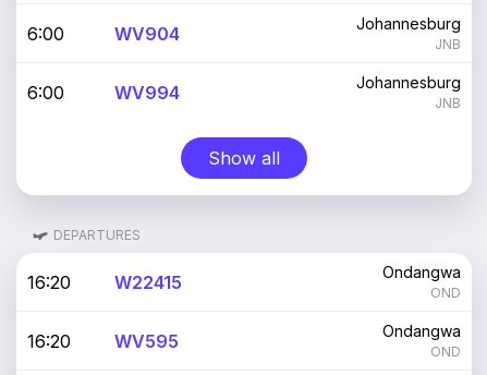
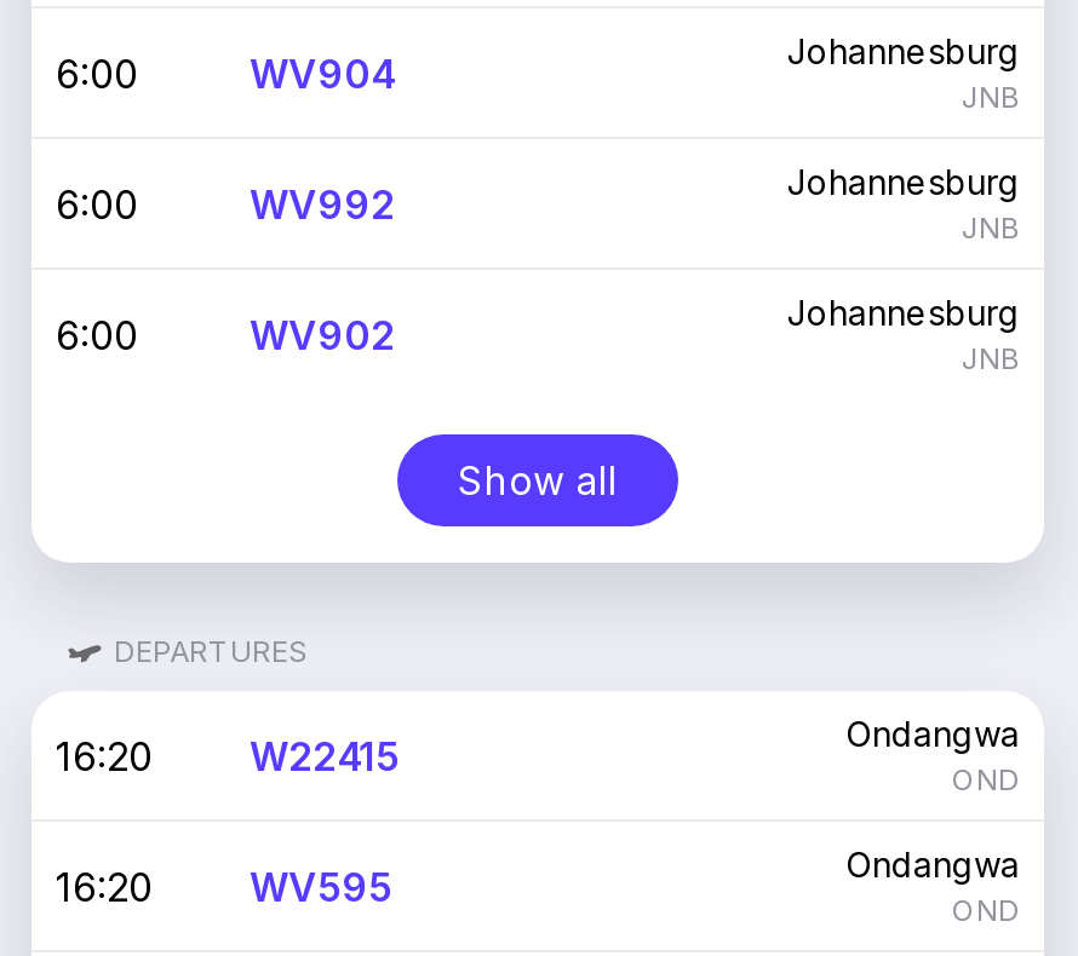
- WV994
+ WV992
+ Johannesburg
+ JNB
+ 6:00
+ WV902
